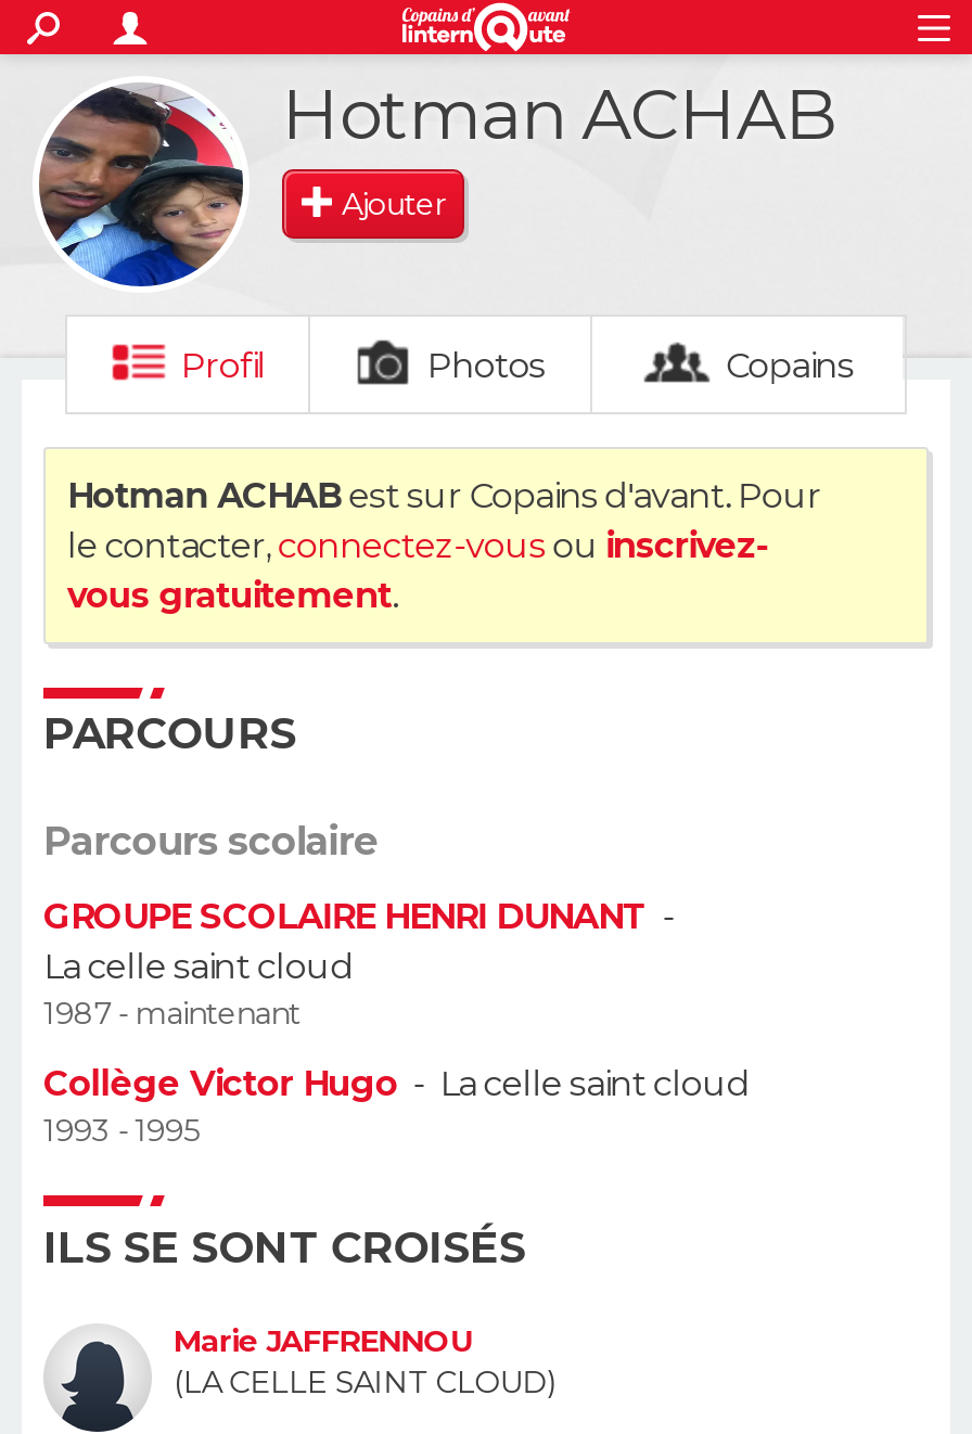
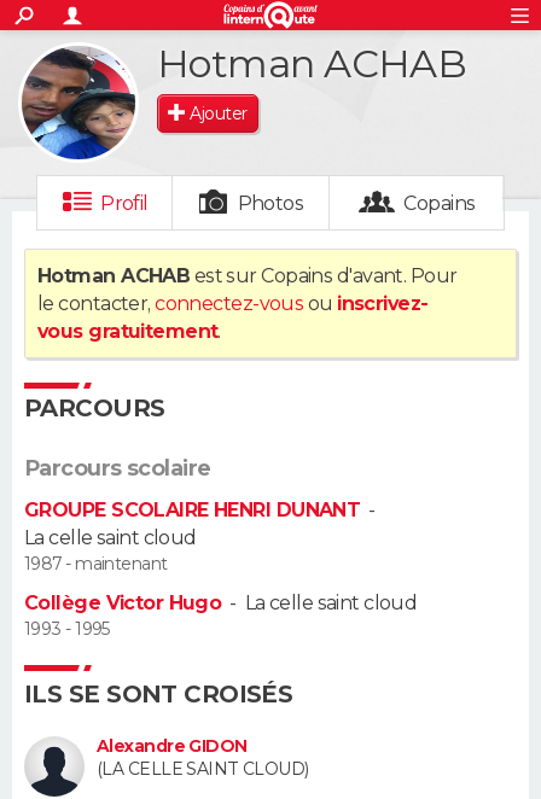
- Marie JAFFRENNOU
+ Alexandre GIDON
